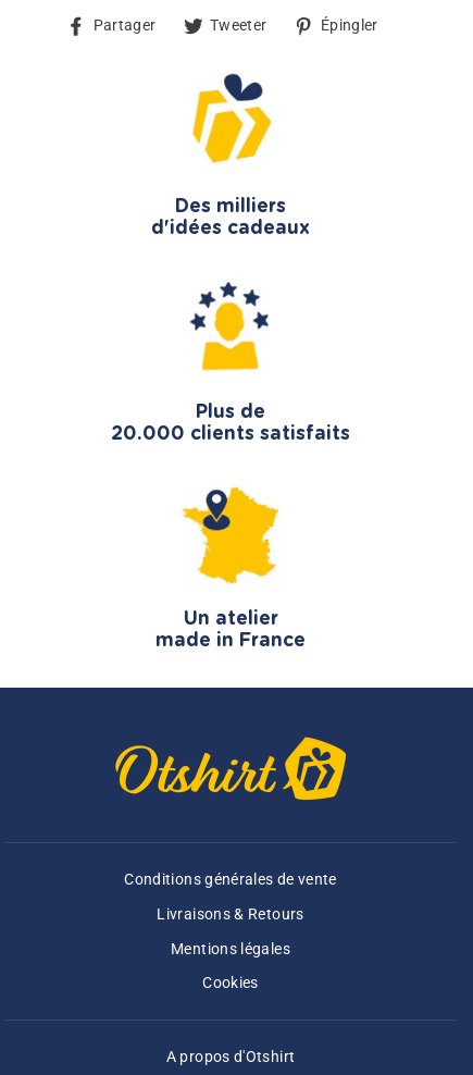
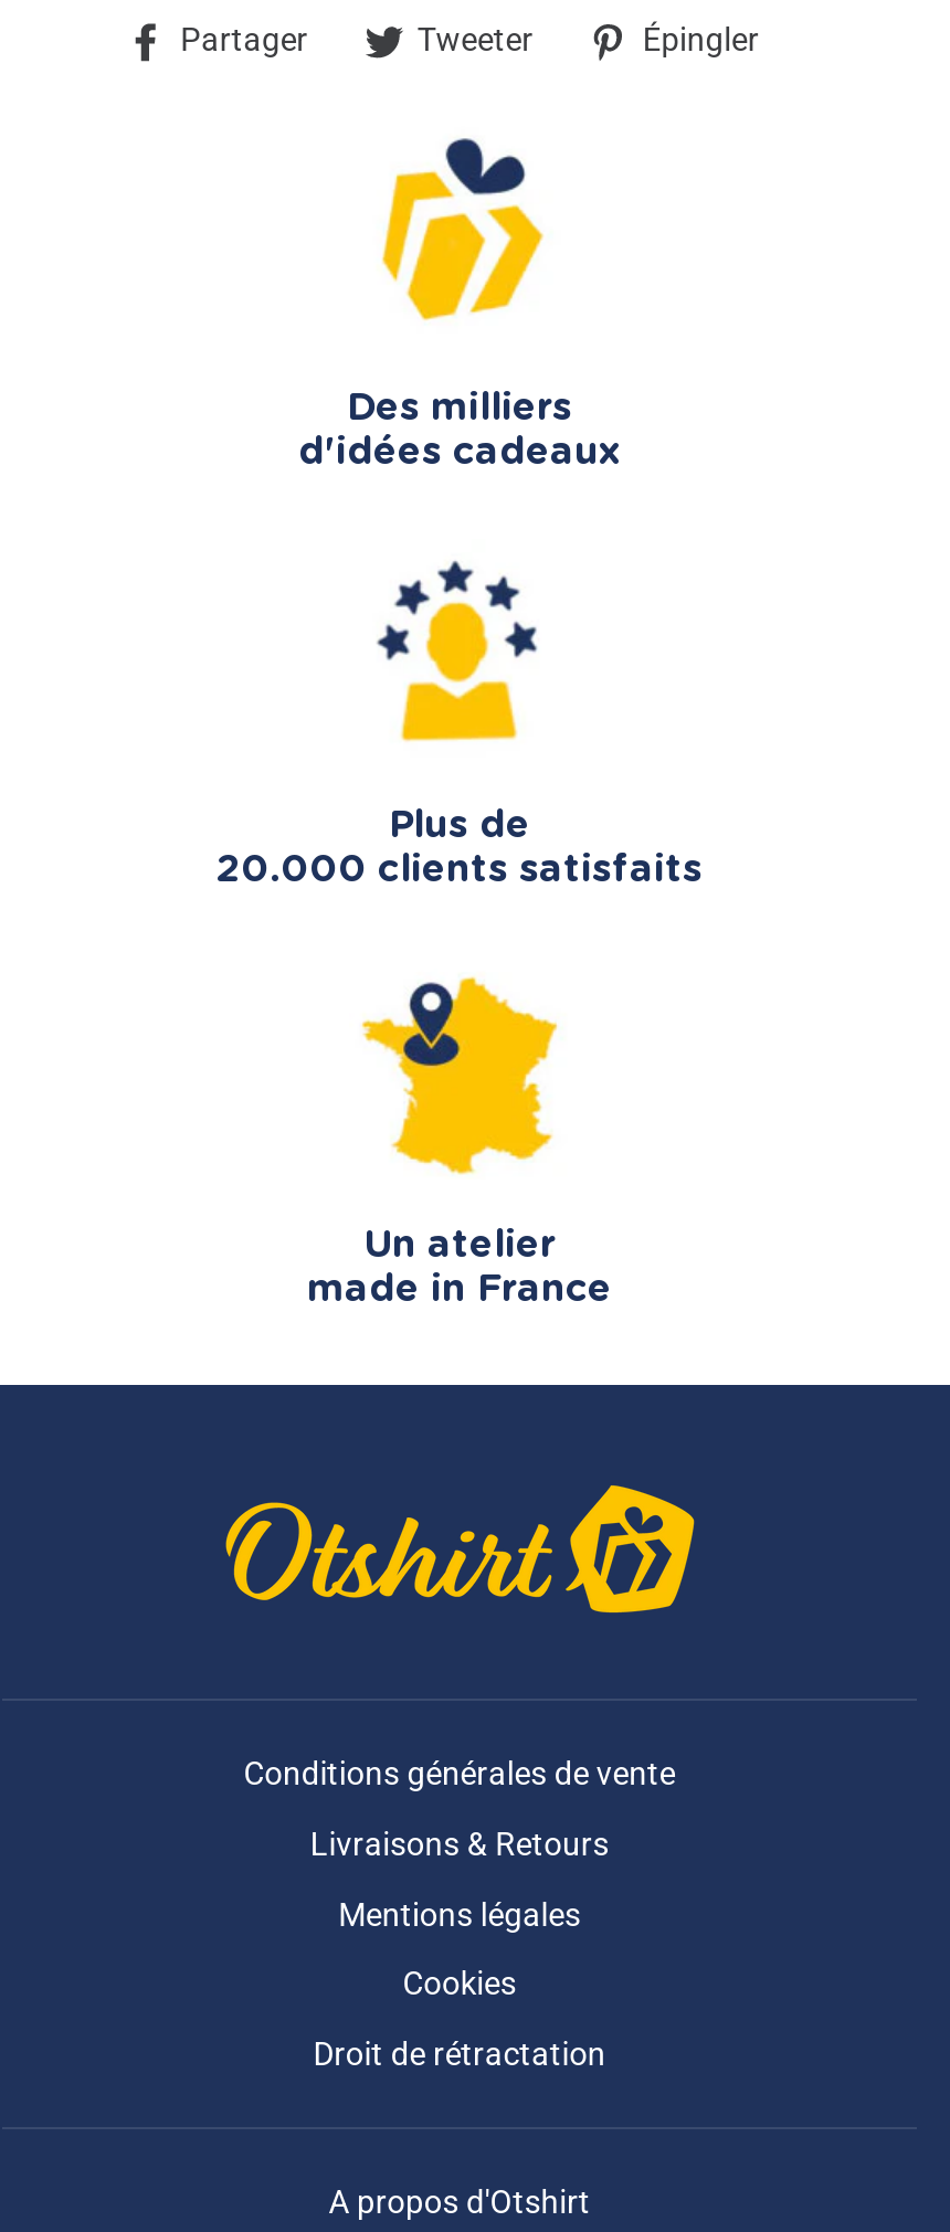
+ Droit de rétractation
